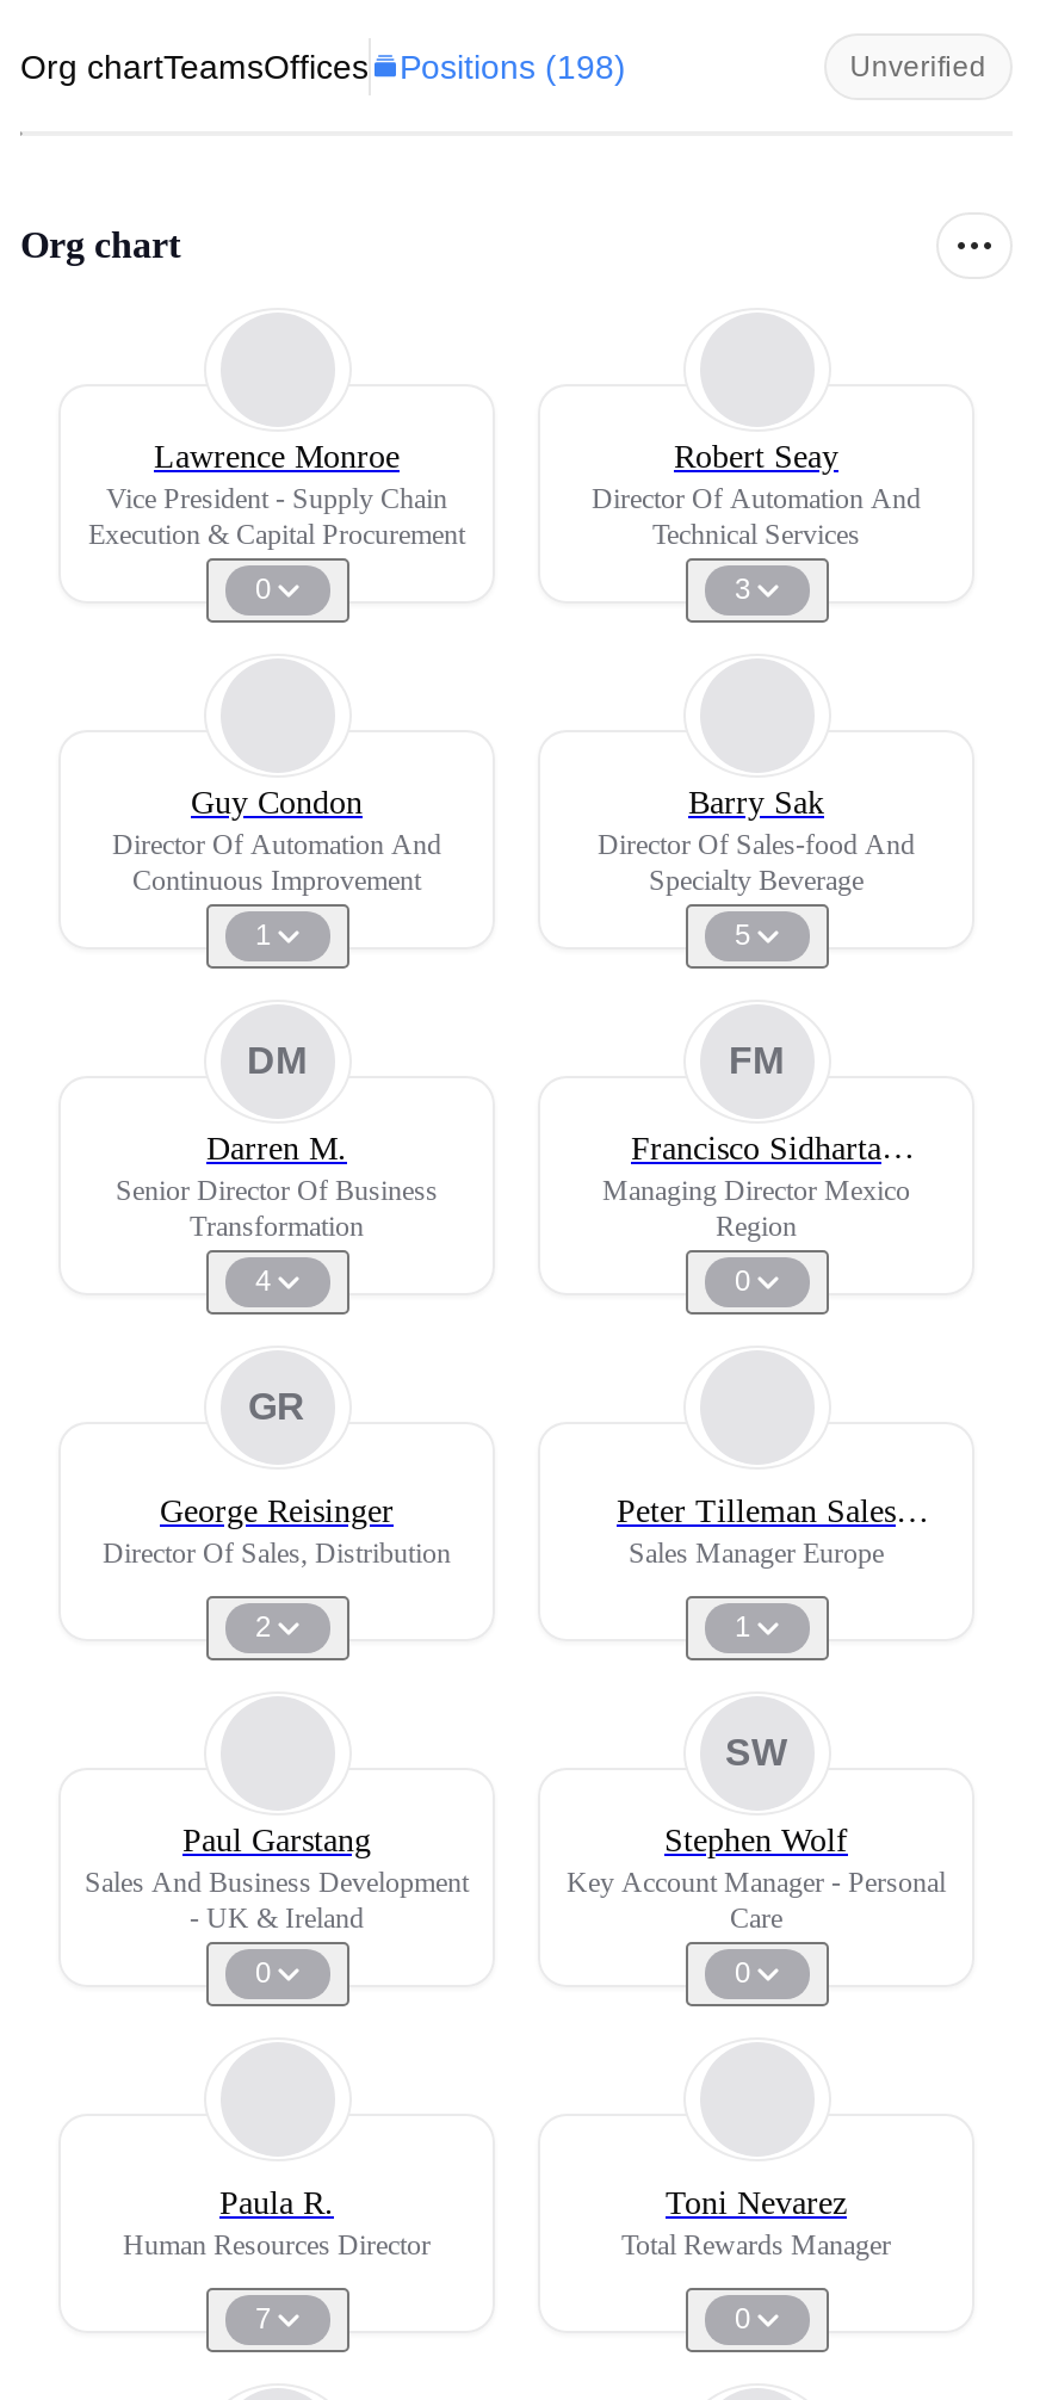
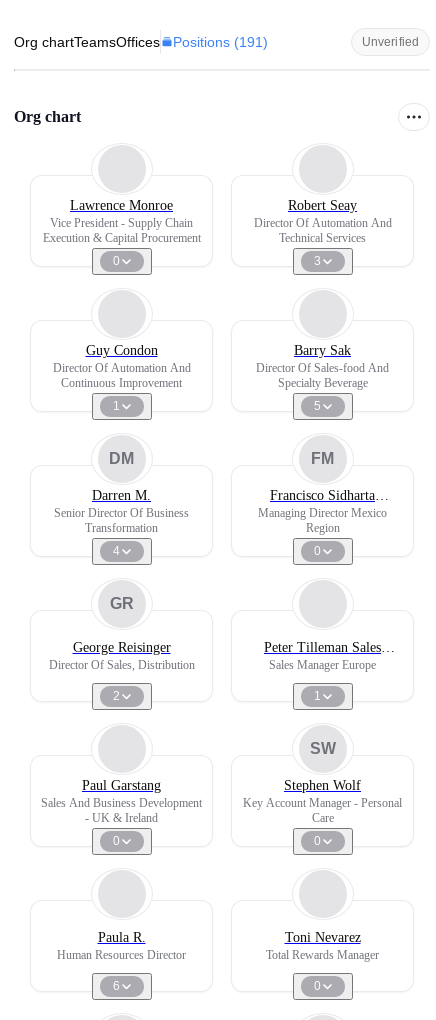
- Org chartTeamsOffices Positions (198)
+ Org chartTeamsOffices Positions (191)

- 7
+ 6
